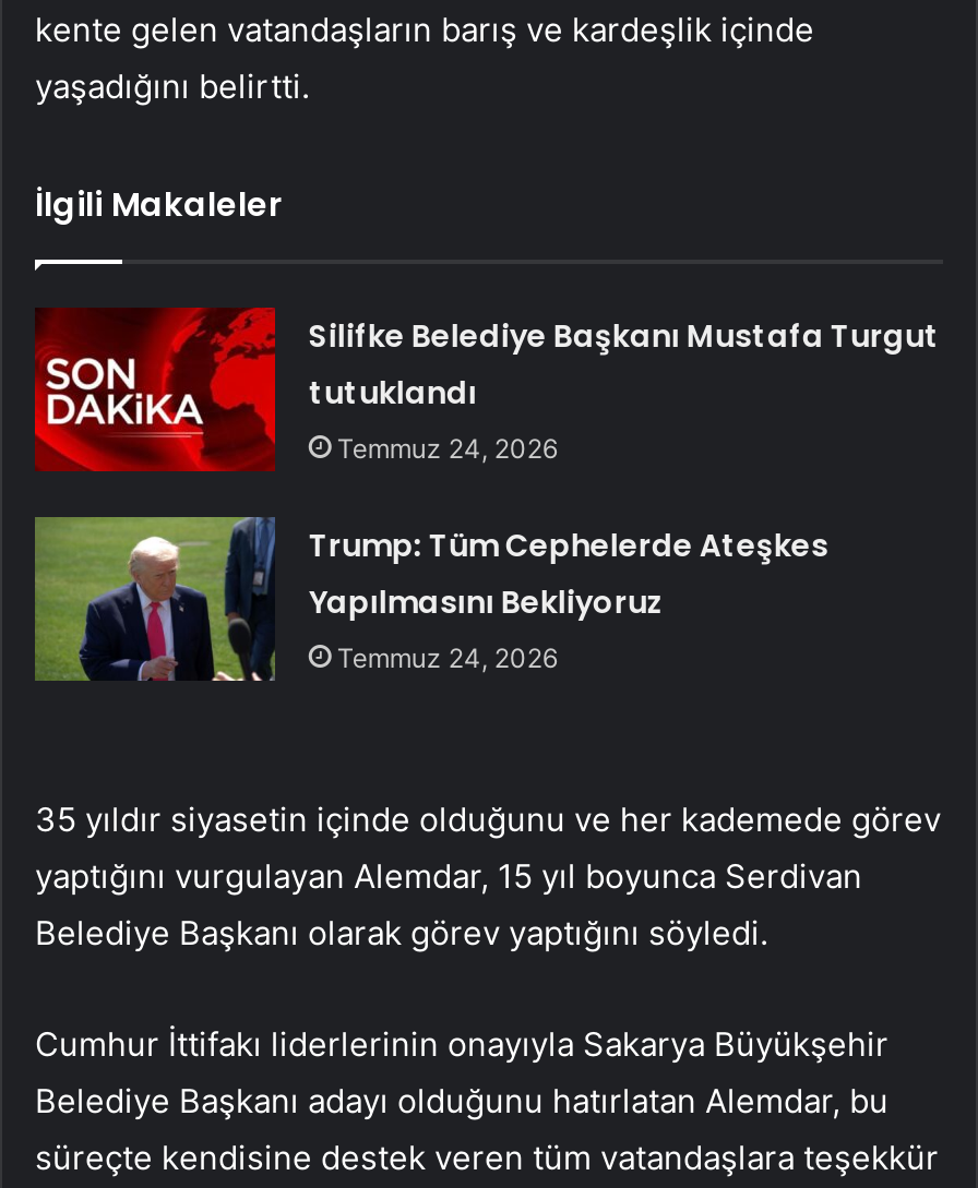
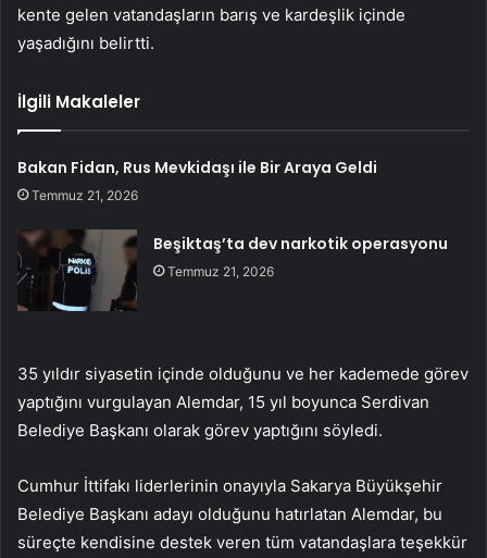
- Silifke Belediye Başkanı Mustafa Turgut
- tutuklandı
- Temmuz 24, 2026
+ Bakan Fidan, Rus Mevkidaşı ile Bir Araya Geldi
+ Temmuz 21, 2026

- [image]
- Trump: Tüm Cephelerde Ateşkes
- Yapılmasını Bekliyoruz
- Temmuz 24, 2026
+ [image]
+ Beşiktaş’ta dev narkotik operasyonu
+ Temmuz 21, 2026
